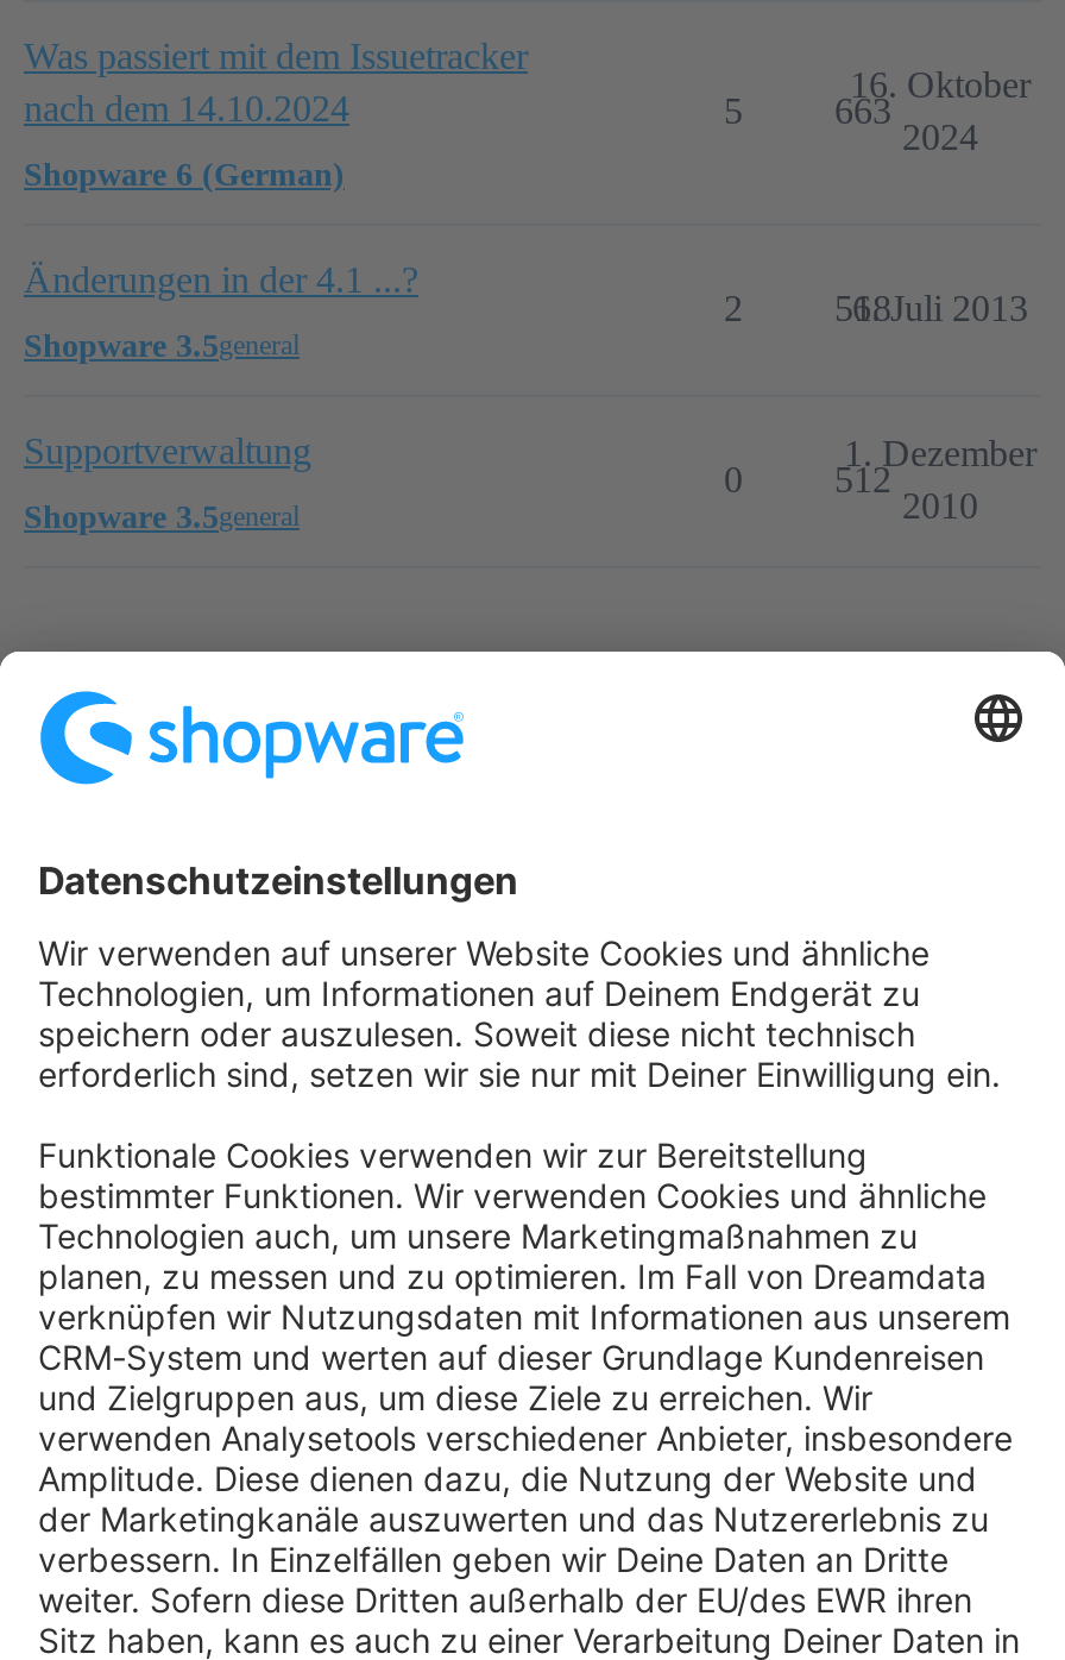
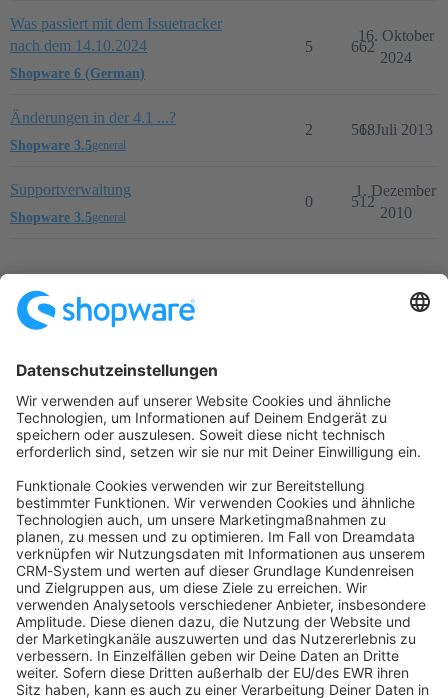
- 663
+ 662
